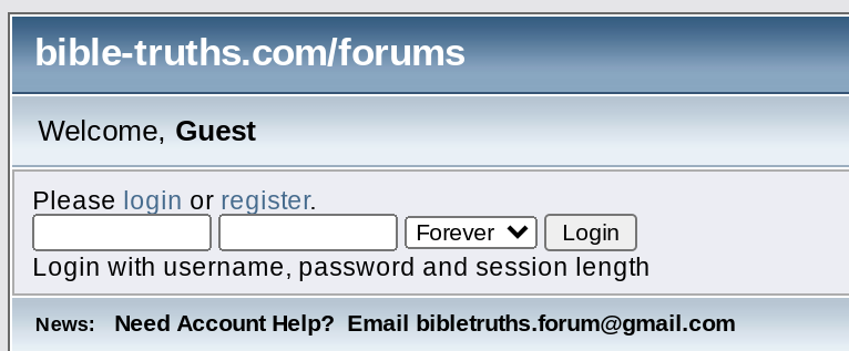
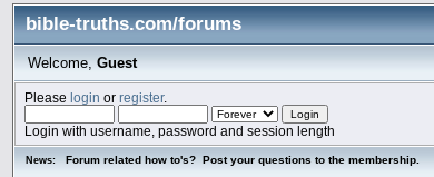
- Need Account Help? Email bibletruths.forum@gmail.com
+ Forum related how to's? Post your questions to the membership.
